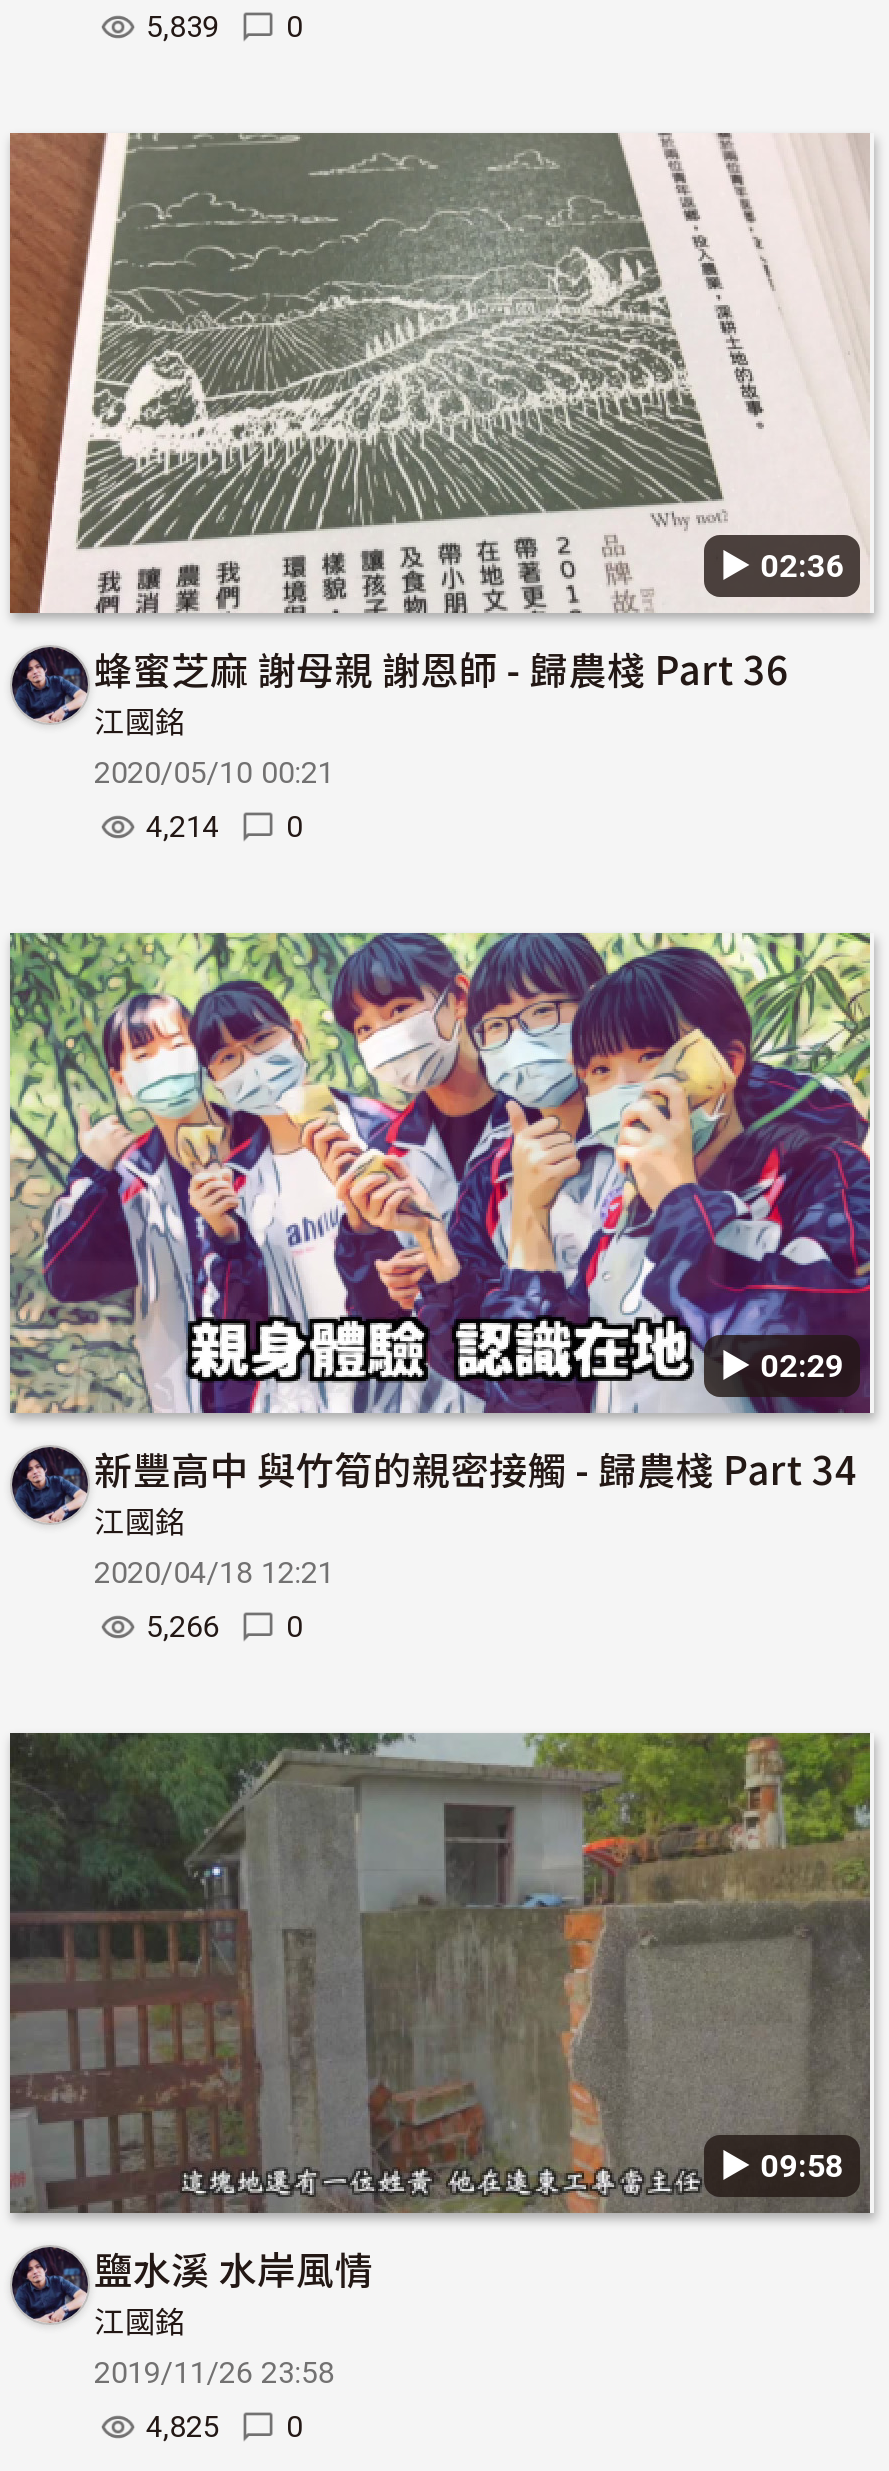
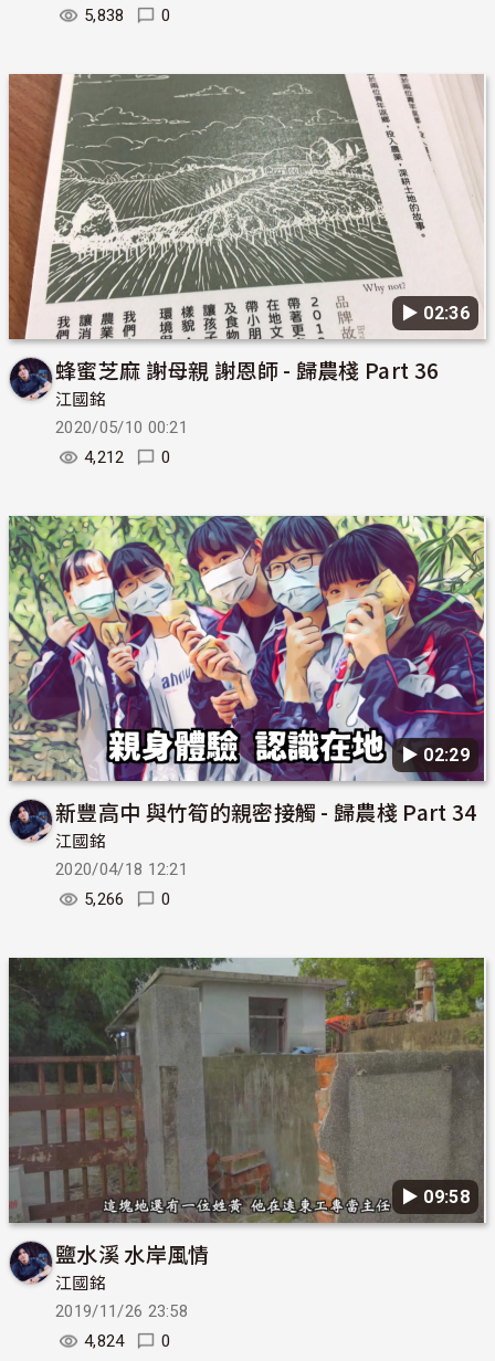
- 5,839 0
+ 5,838 0

- 4,214 0
+ 4,212 0

- 4,825 0
+ 4,824 0
